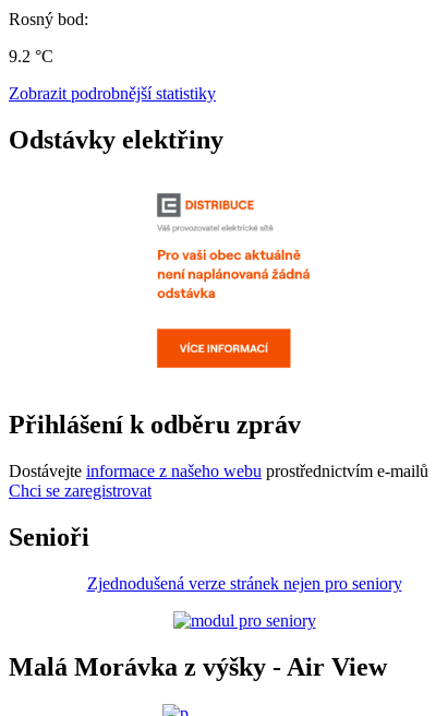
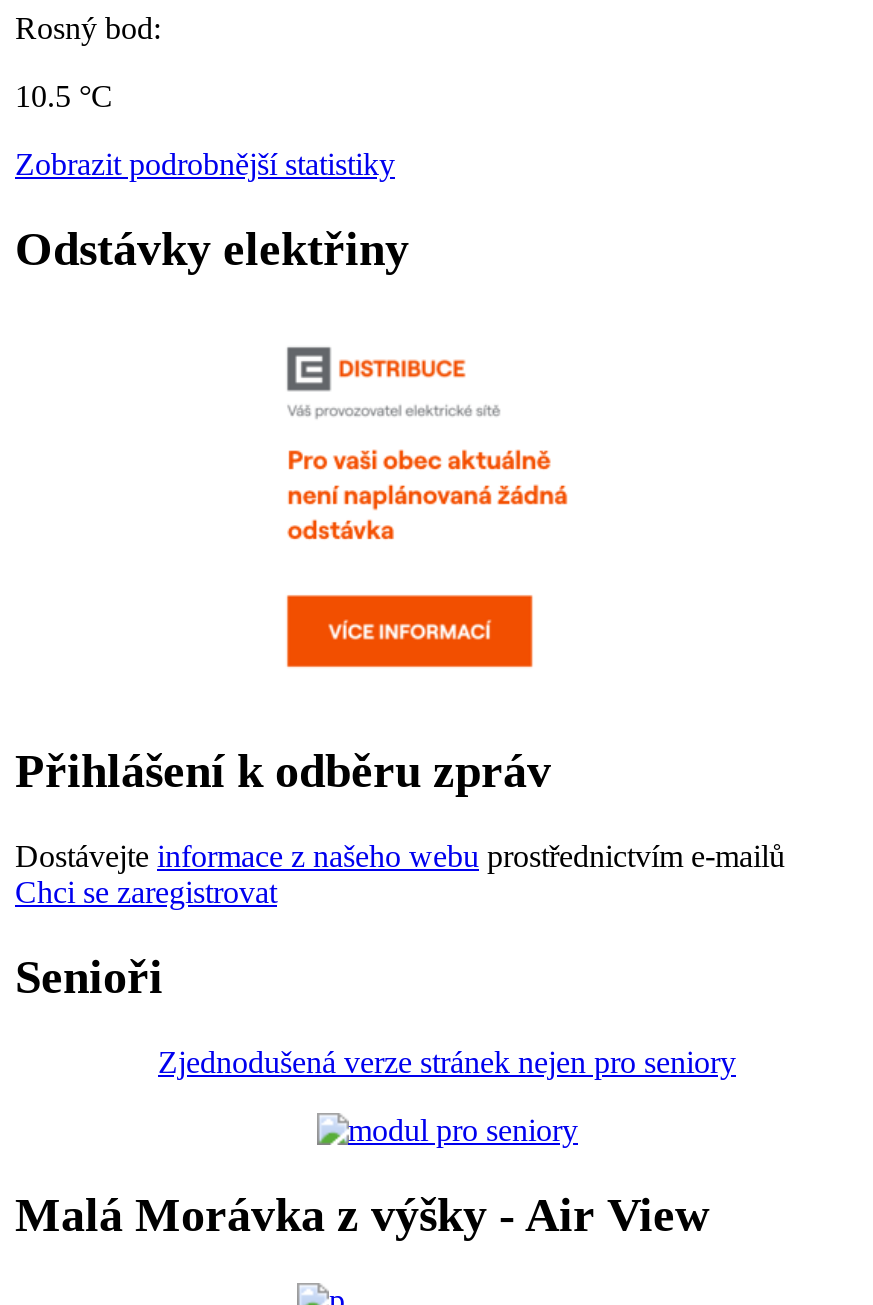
- 9.2 °C
+ 10.5 °C
